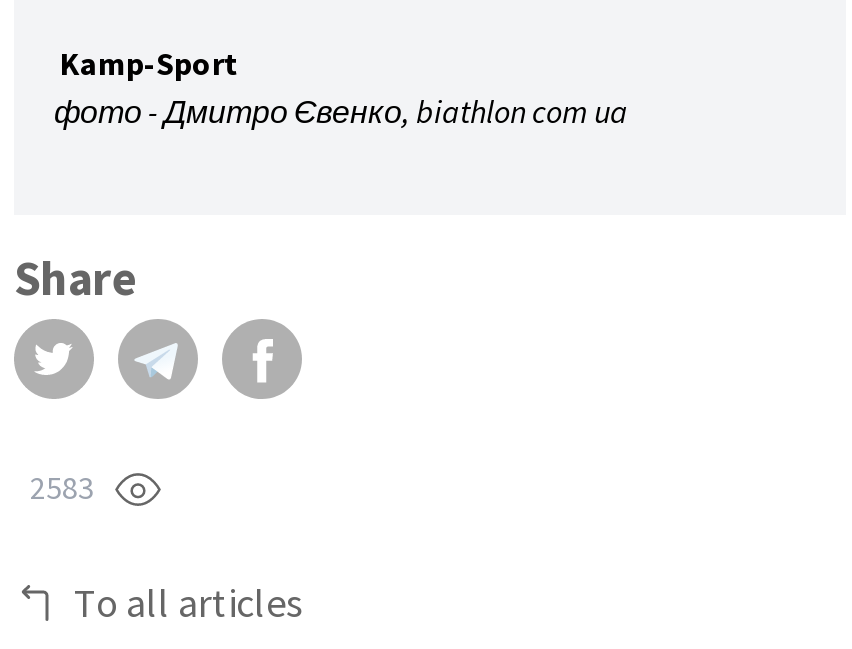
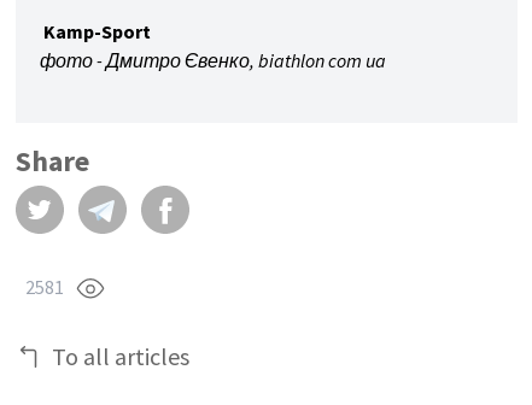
- 2583
+ 2581
